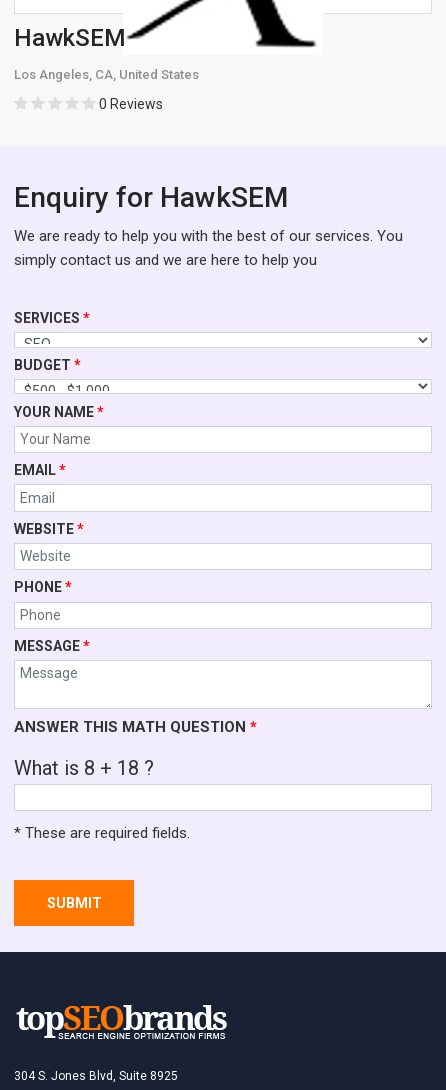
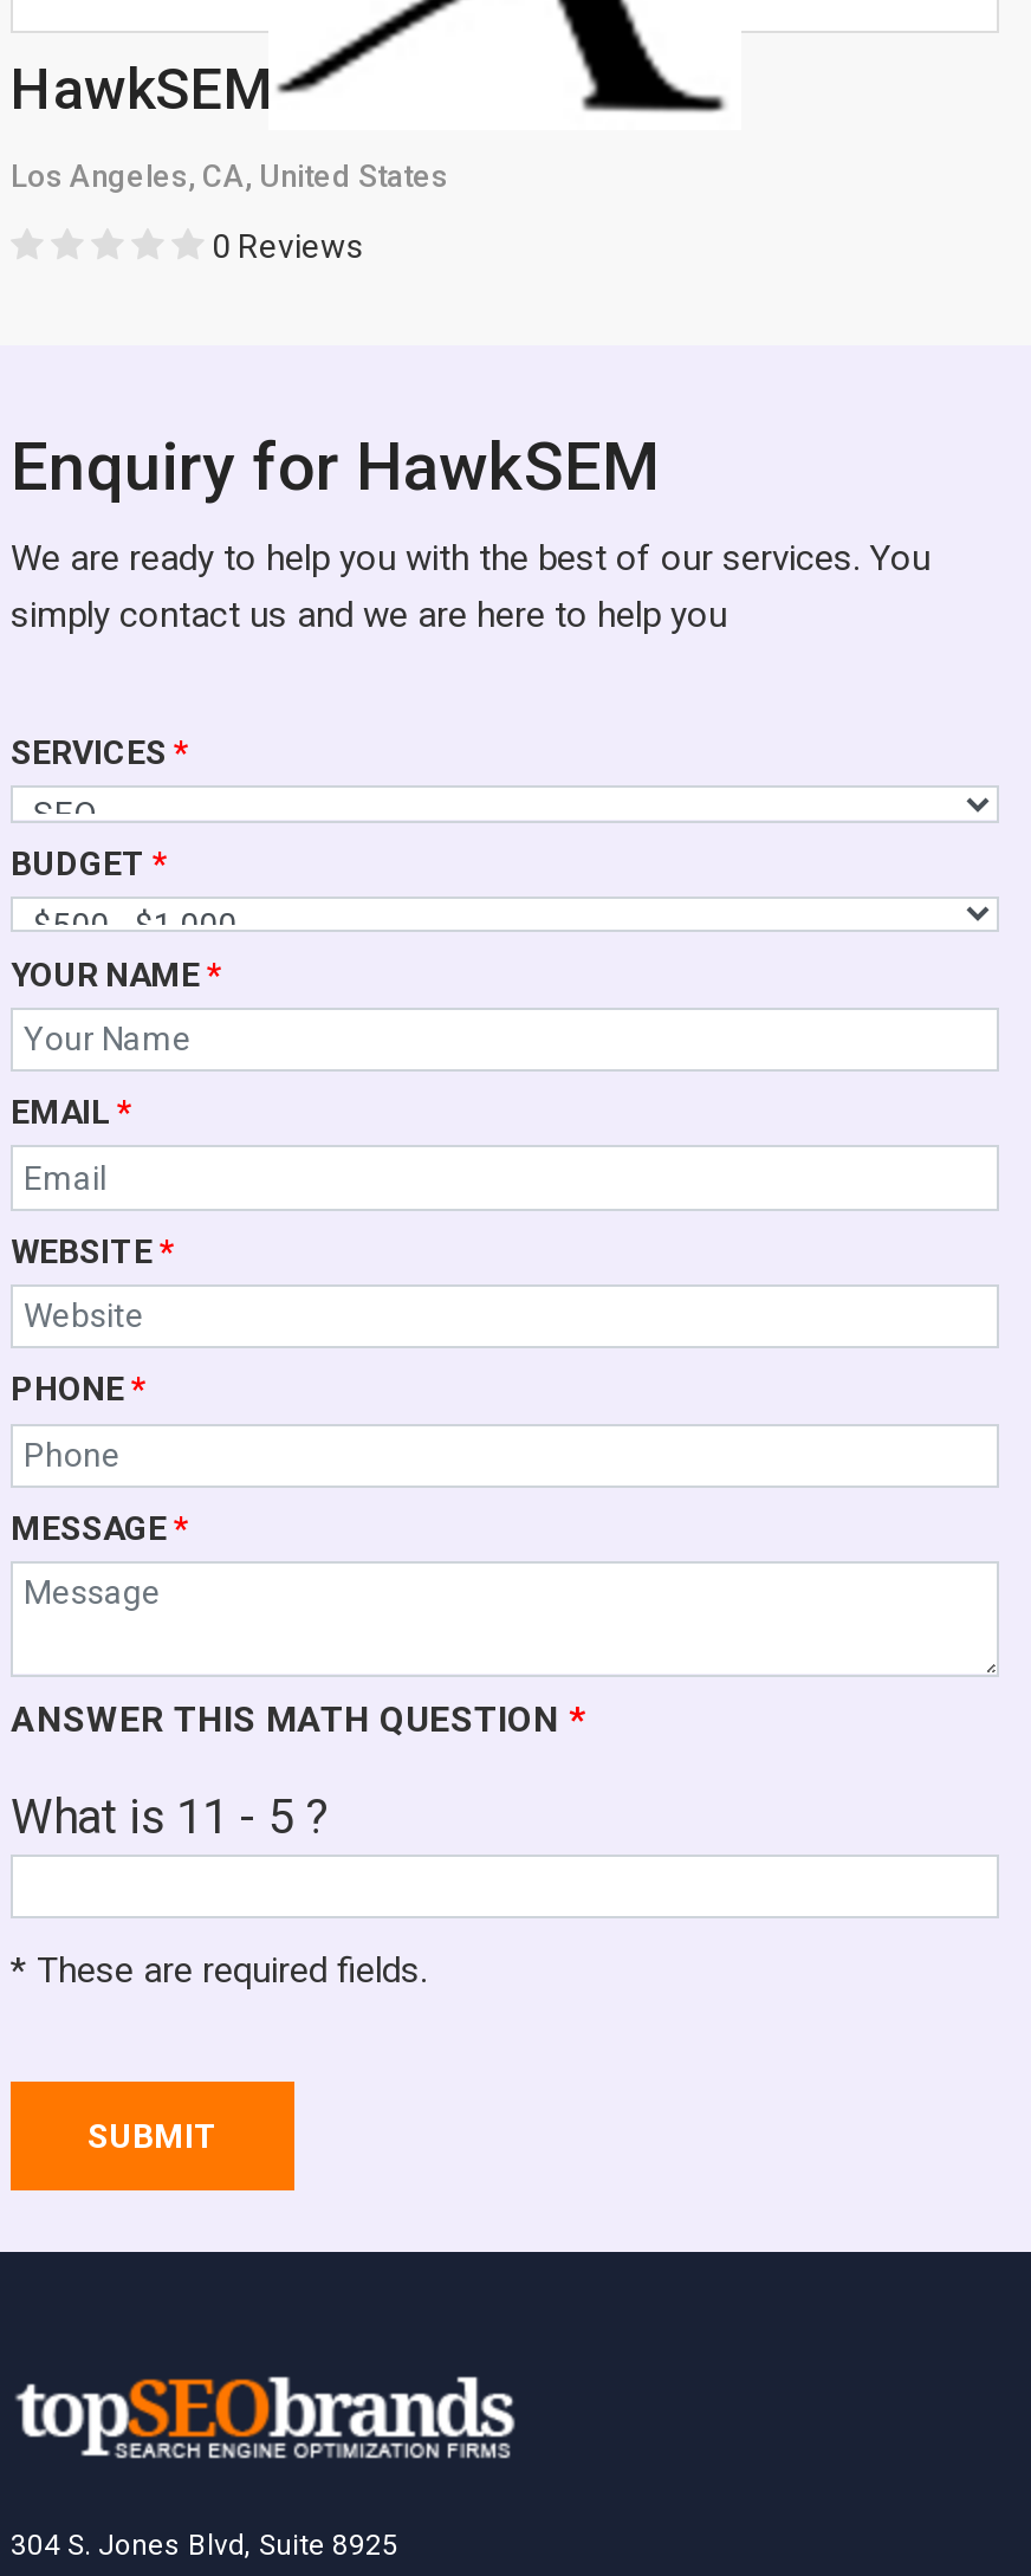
- What is 8 + 18 ?
+ What is 11 - 5 ?
